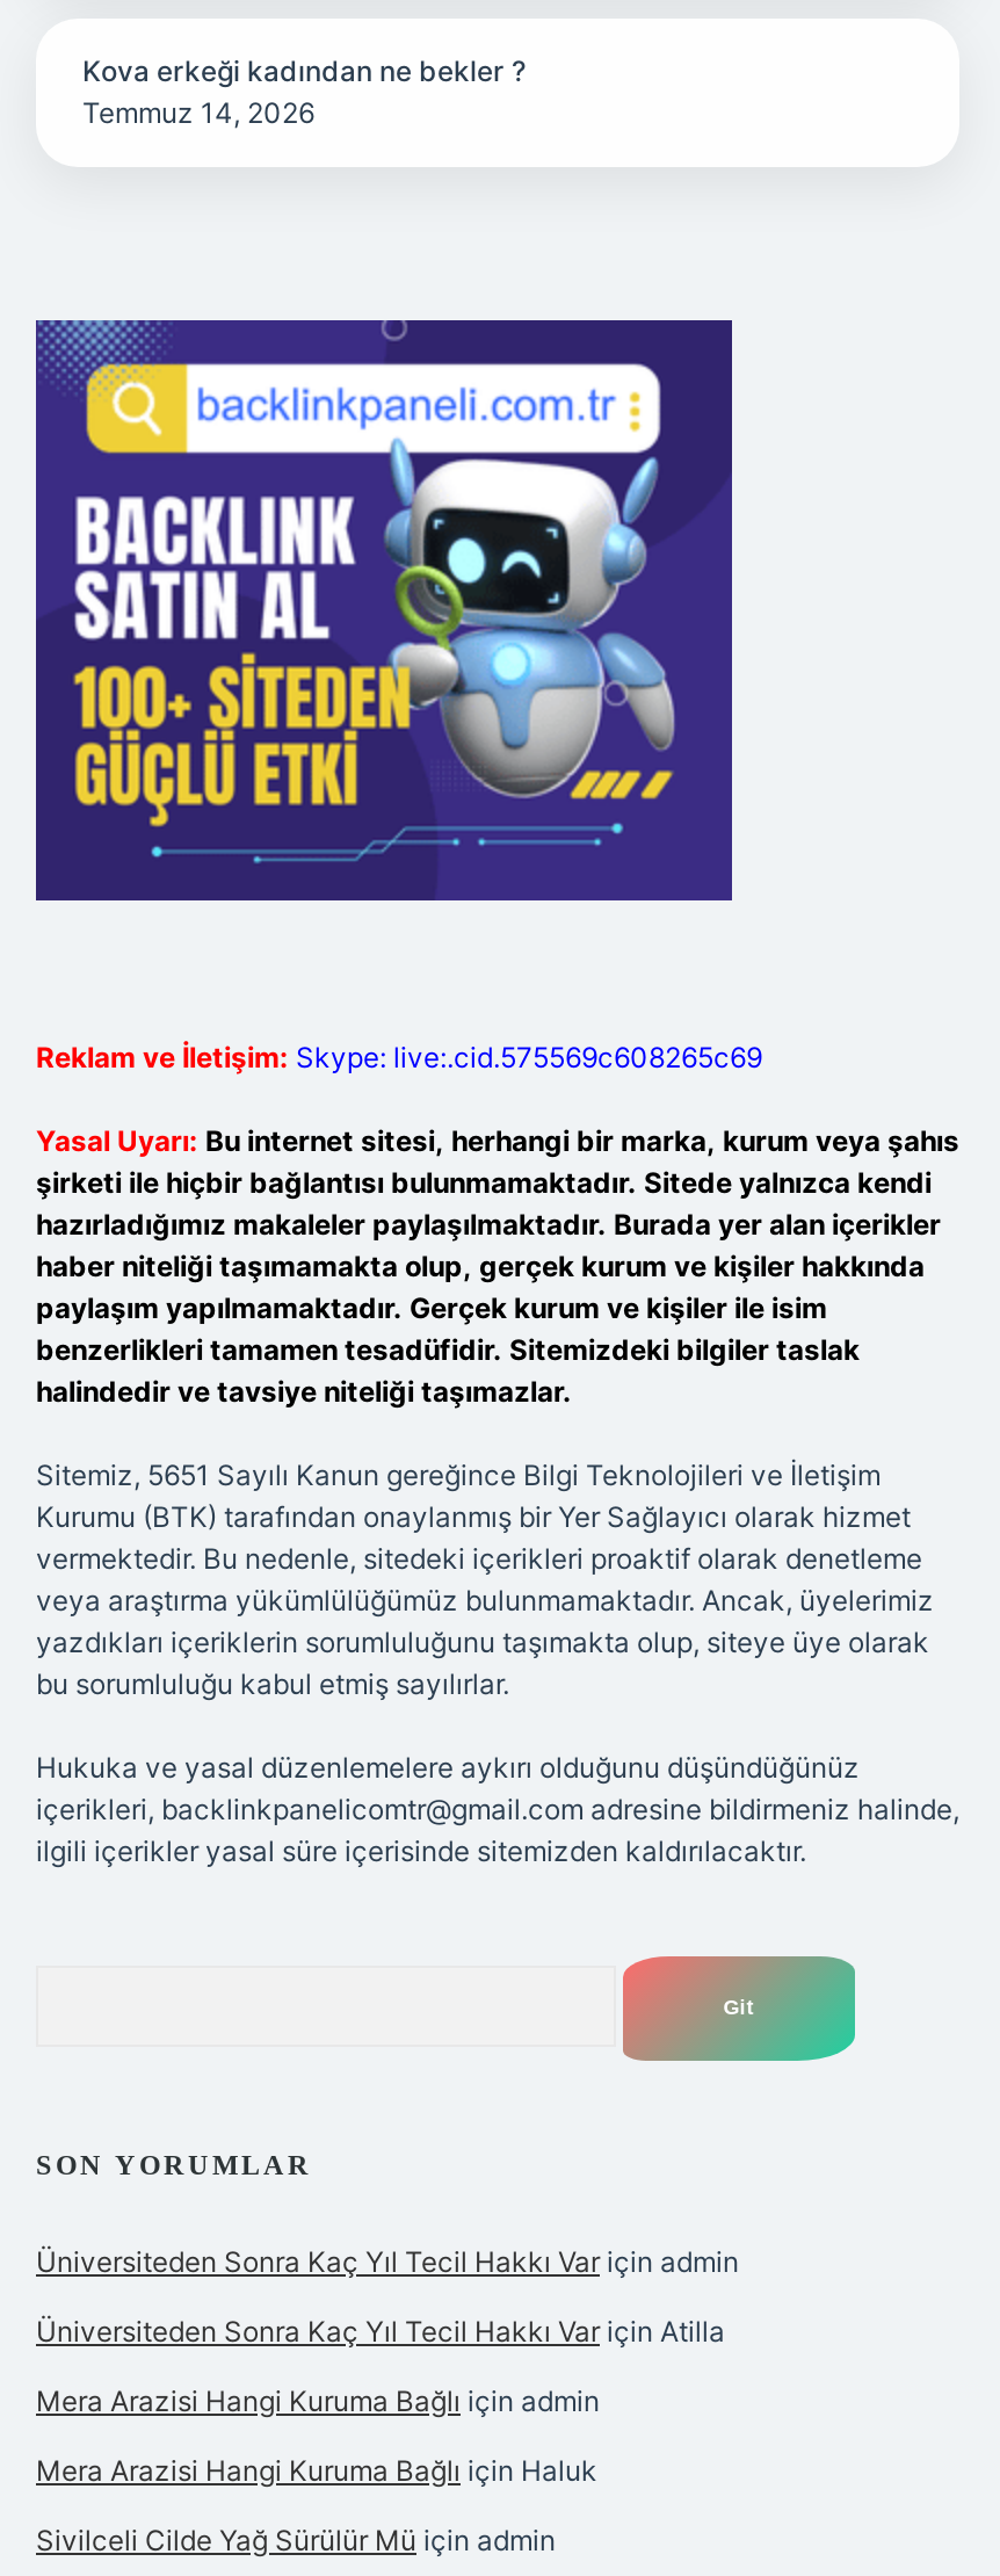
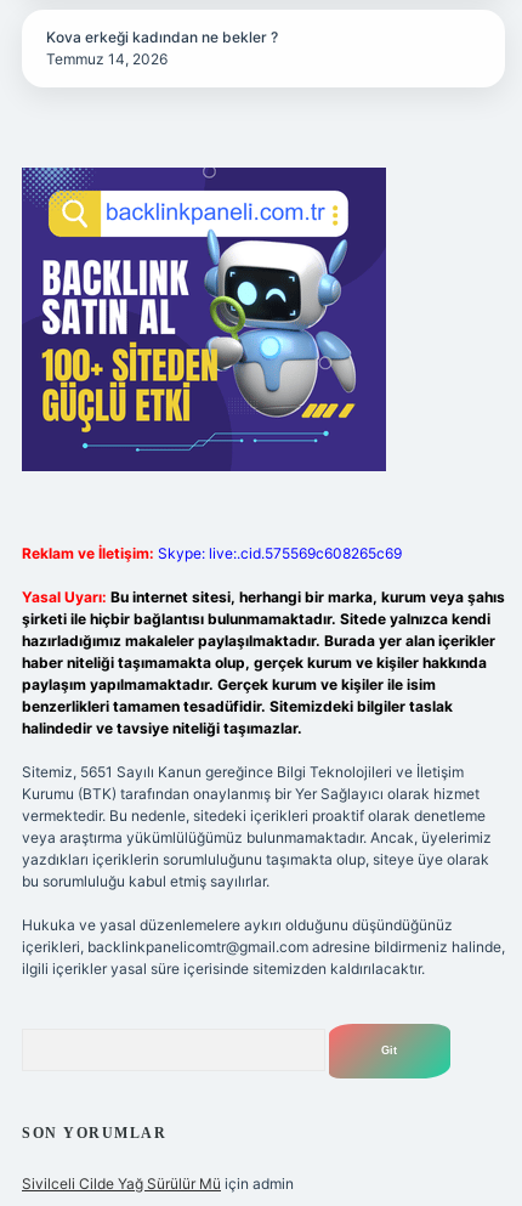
- Üniversiteden Sonra Kaç Yıl Tecil Hakkı Var için admin
- Üniversiteden Sonra Kaç Yıl Tecil Hakkı Var için Atilla
- Mera Arazisi Hangi Kuruma Bağlı için admin
- Mera Arazisi Hangi Kuruma Bağlı için Haluk
